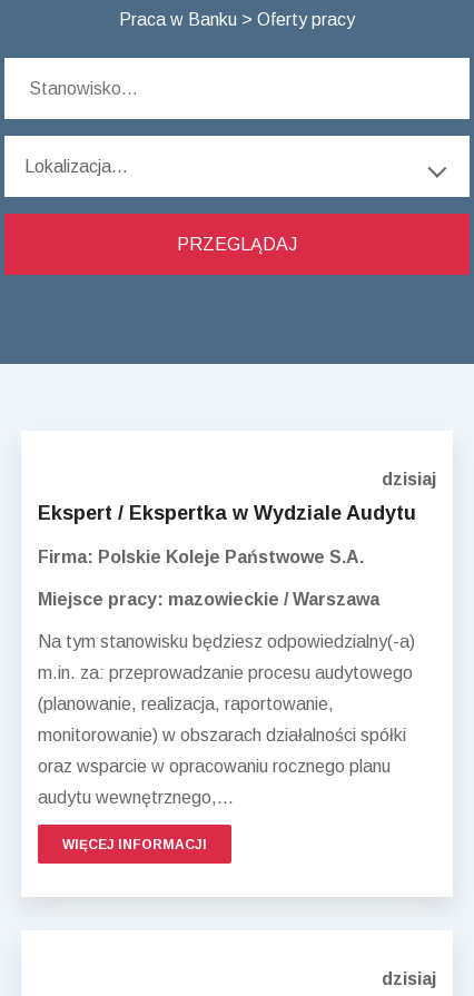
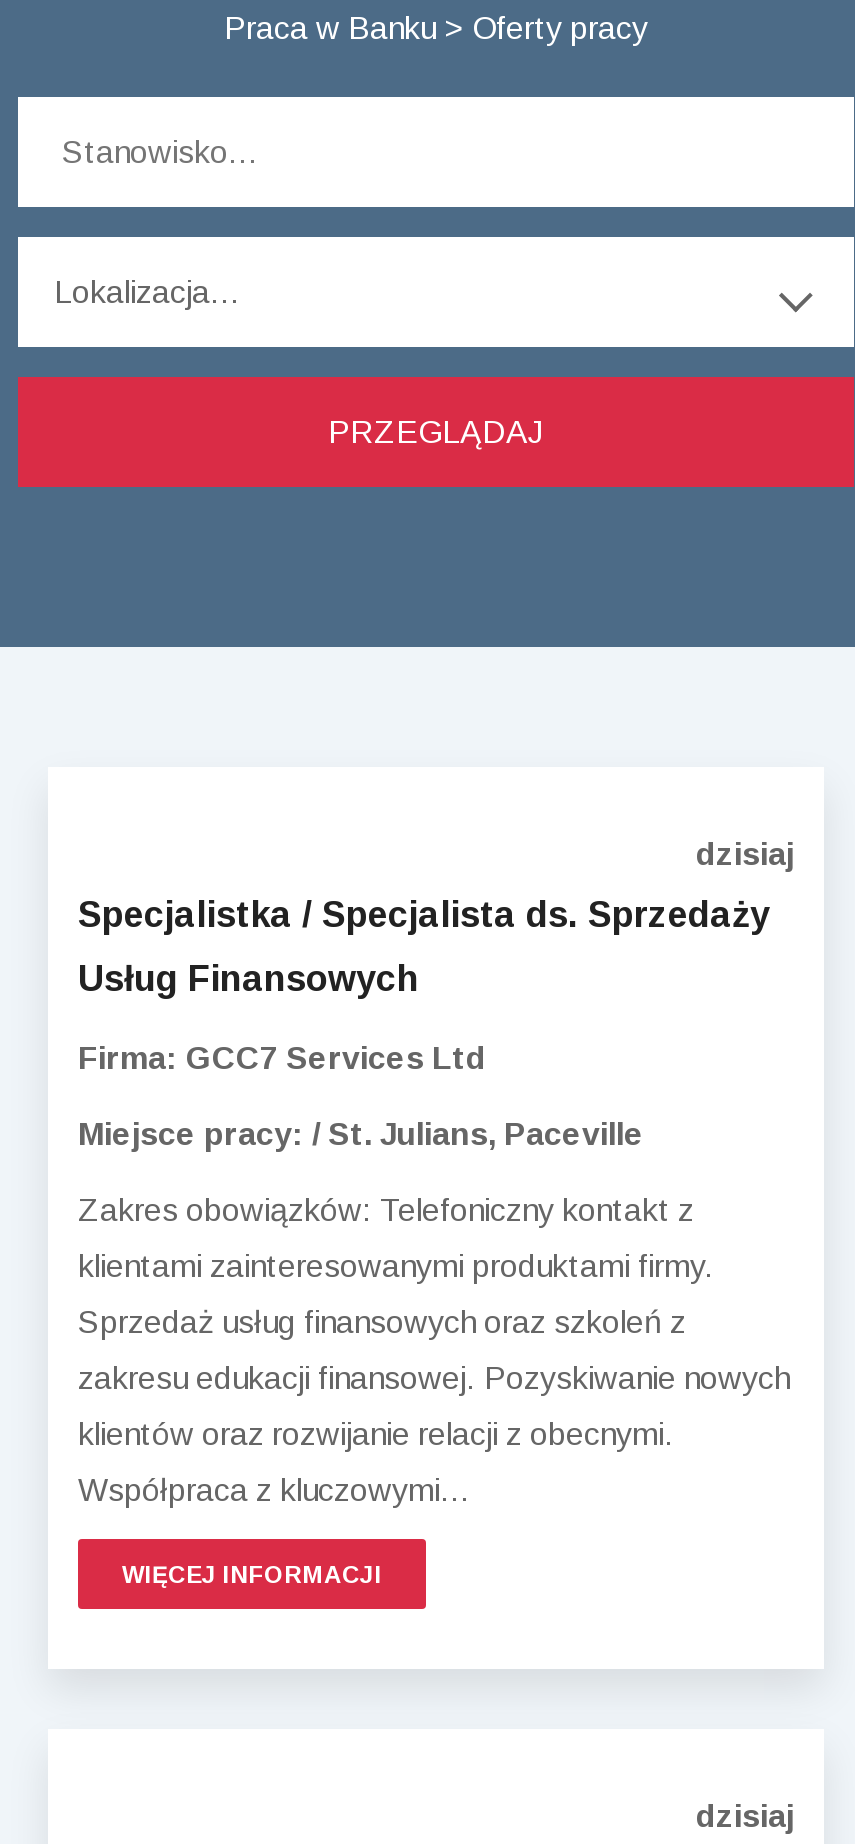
- Ekspert / Ekspertka w Wydziale Audytu
- Firma: Polskie Koleje Państwowe S.A.
- Miejsce pracy: mazowieckie / Warszawa
- Na tym stanowisku będziesz odpowiedzialny(-a)
- m.in. za: przeprowadzanie procesu audytowego
- (planowanie, realizacja, raportowanie,
- monitorowanie) w obszarach działalności spółki
- oraz wsparcie w opracowaniu rocznego planu
- audytu wewnętrznego,...
+ Specjalistka / Specjalista ds. Sprzedaży
+ Usług Finansowych
+ Firma: GCC7 Services Ltd
+ Miejsce pracy: / St. Julians, Paceville
+ Zakres obowiązków: Telefoniczny kontakt z
+ klientami zainteresowanymi produktami firmy.
+ Sprzedaż usług finansowych oraz szkoleń z
+ zakresu edukacji finansowej. Pozyskiwanie nowych
+ klientów oraz rozwijanie relacji z obecnymi.
+ Współpraca z kluczowymi...
